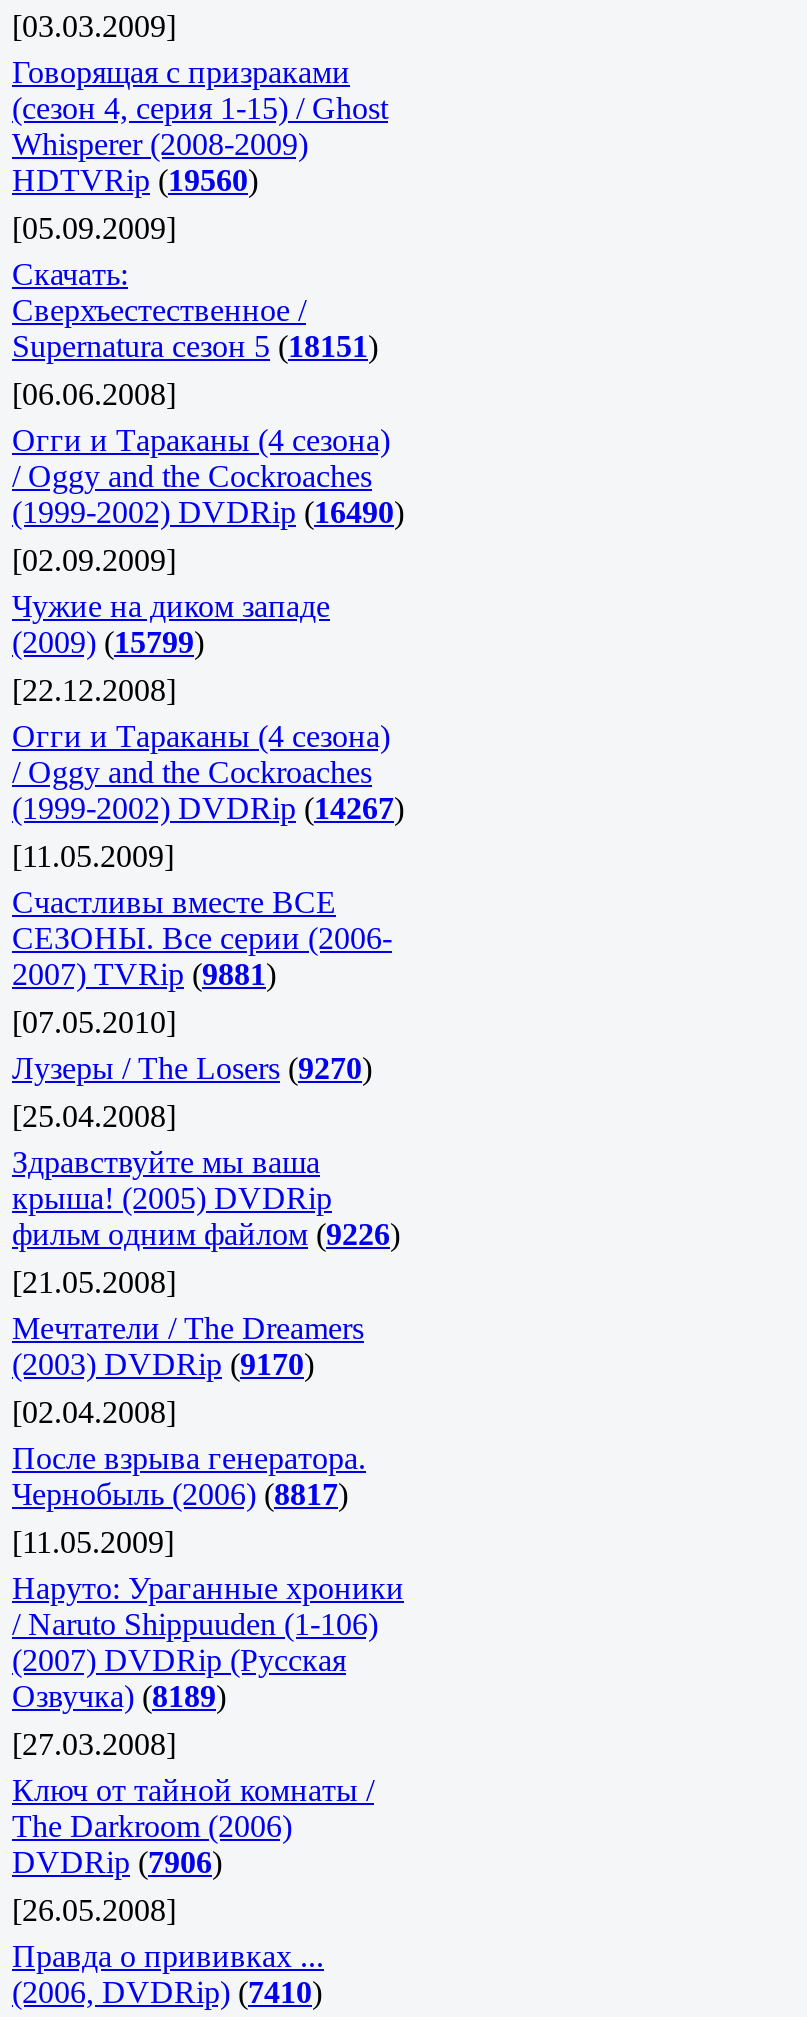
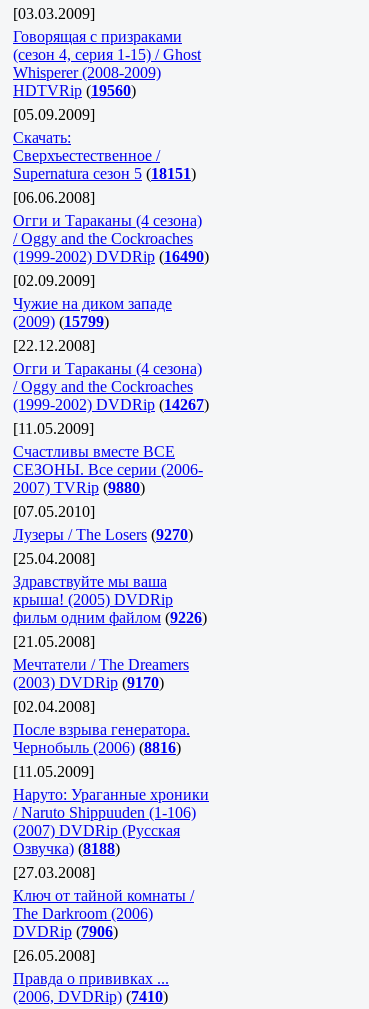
- 2007) TVRip (9881)
+ 2007) TVRip (9880)

- Чернобыль (2006) (8817)
+ Чернобыль (2006) (8816)

- Озвучка) (8189)
+ Озвучка) (8188)
